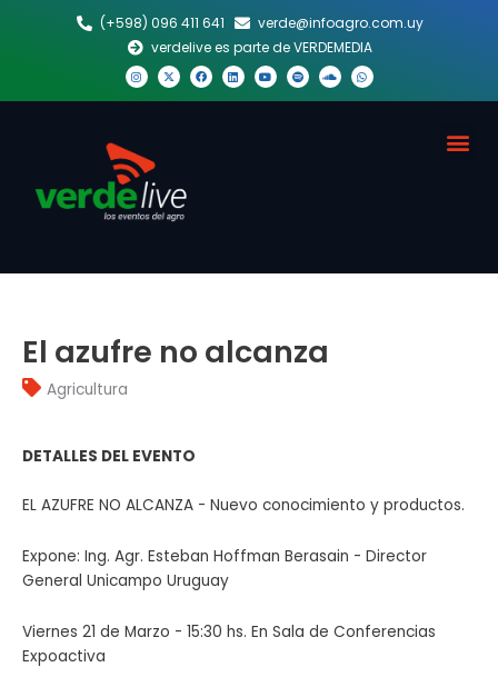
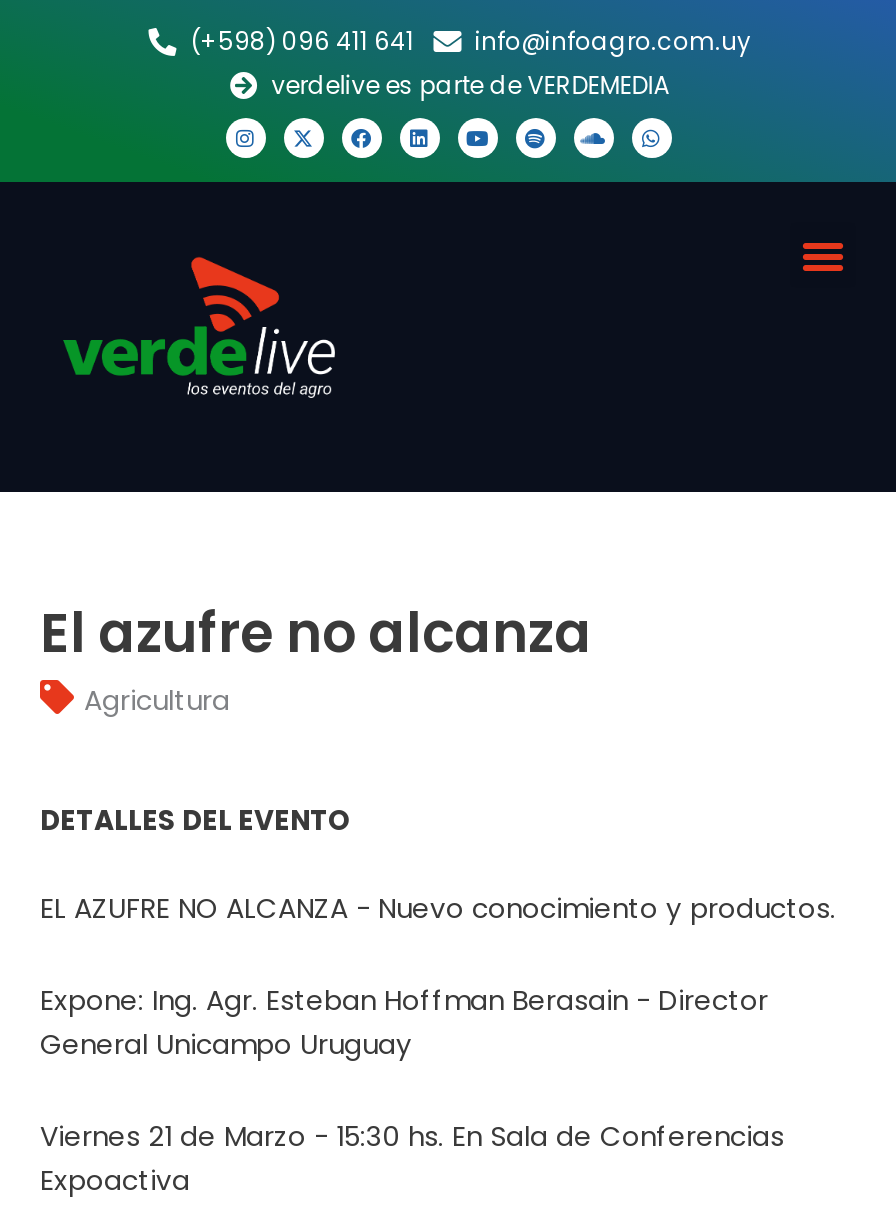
- verde@infoagro.com.uy
+ info@infoagro.com.uy
